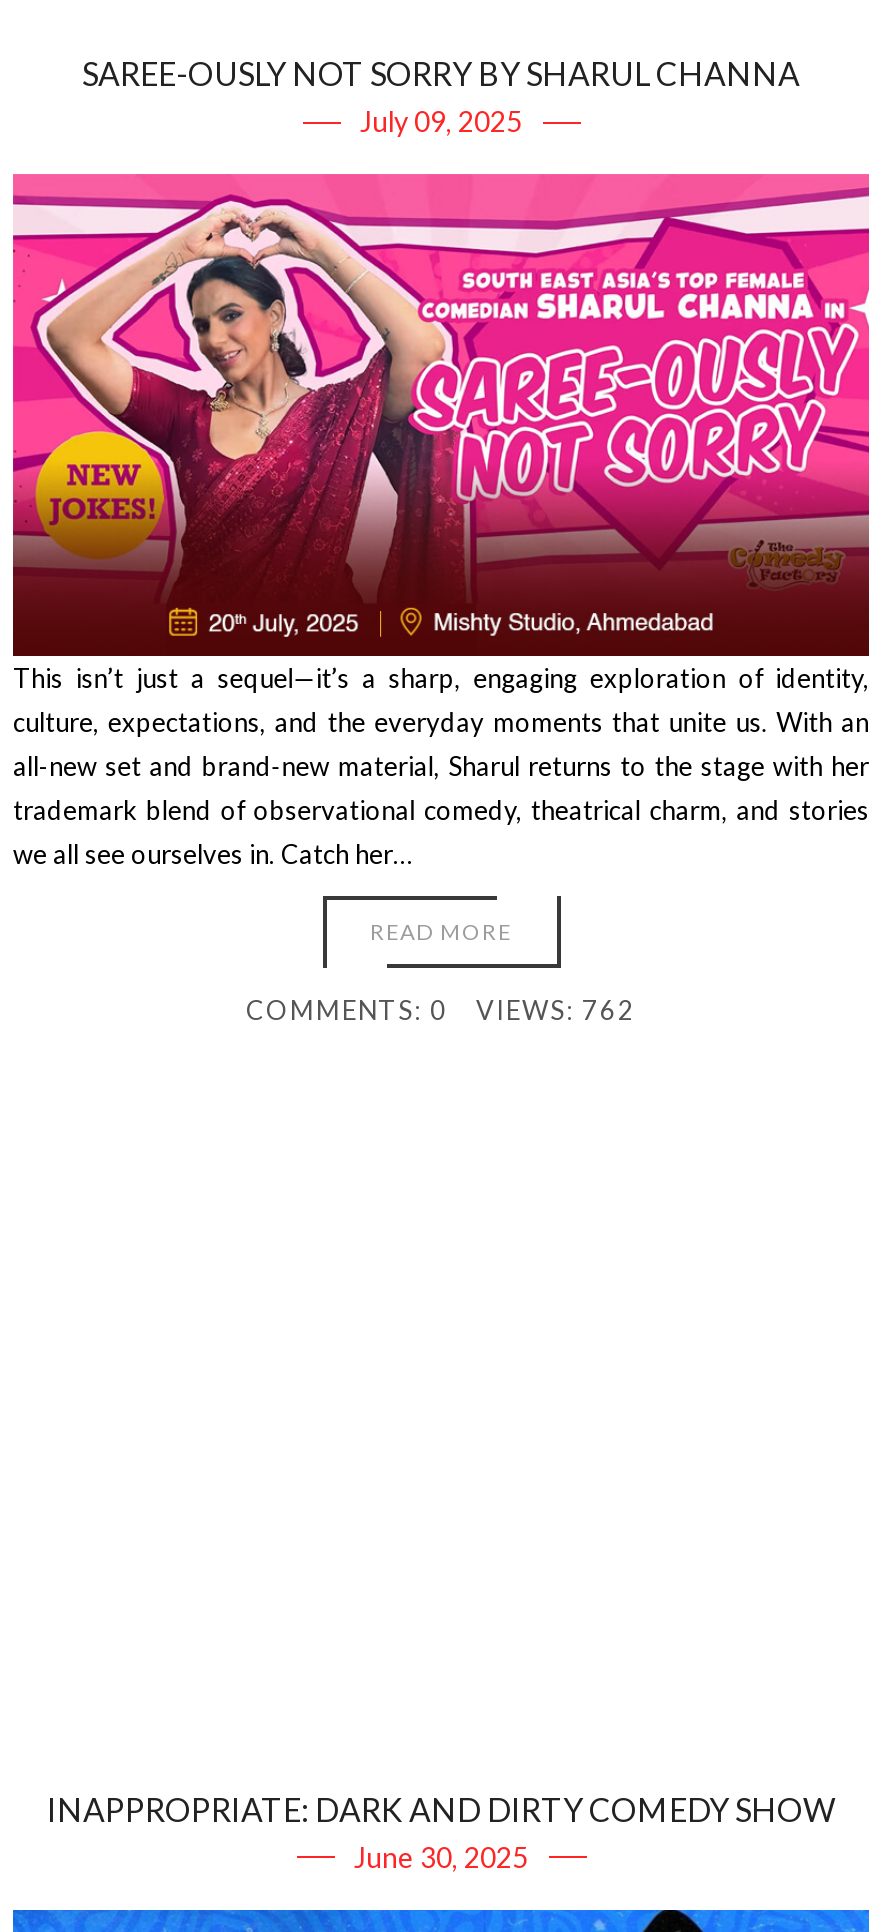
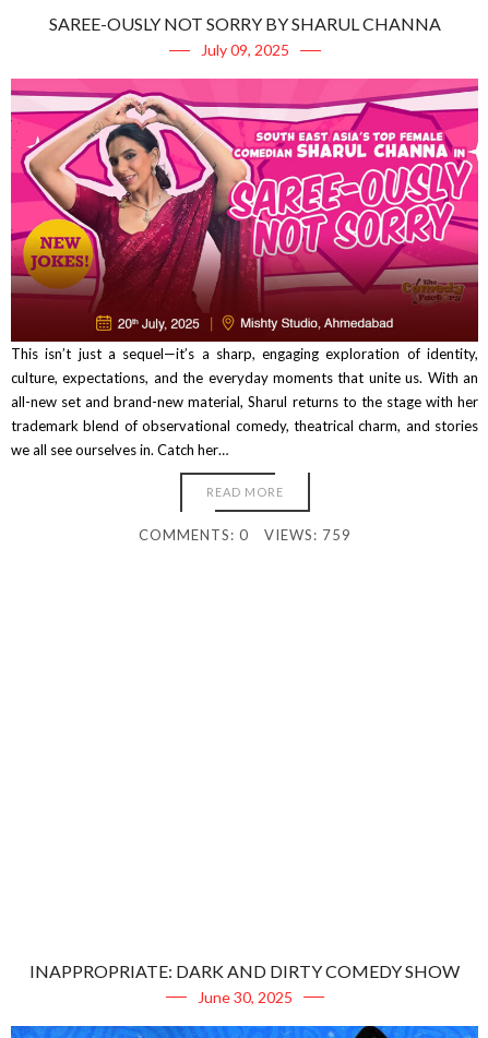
- COMMENTS: 0 VIEWS: 762
+ COMMENTS: 0 VIEWS: 759
